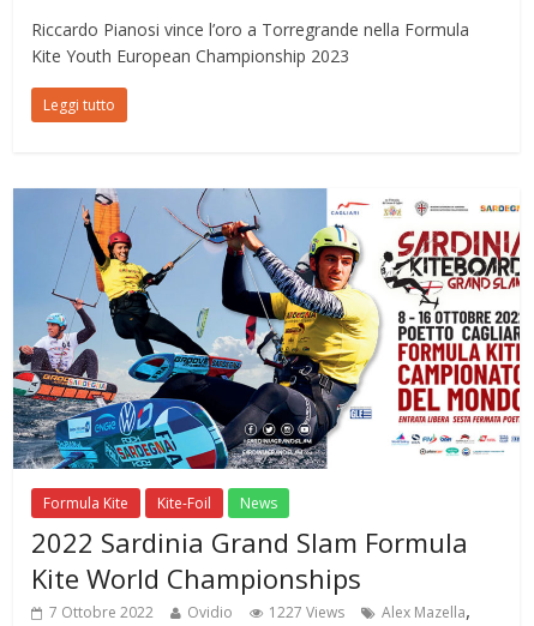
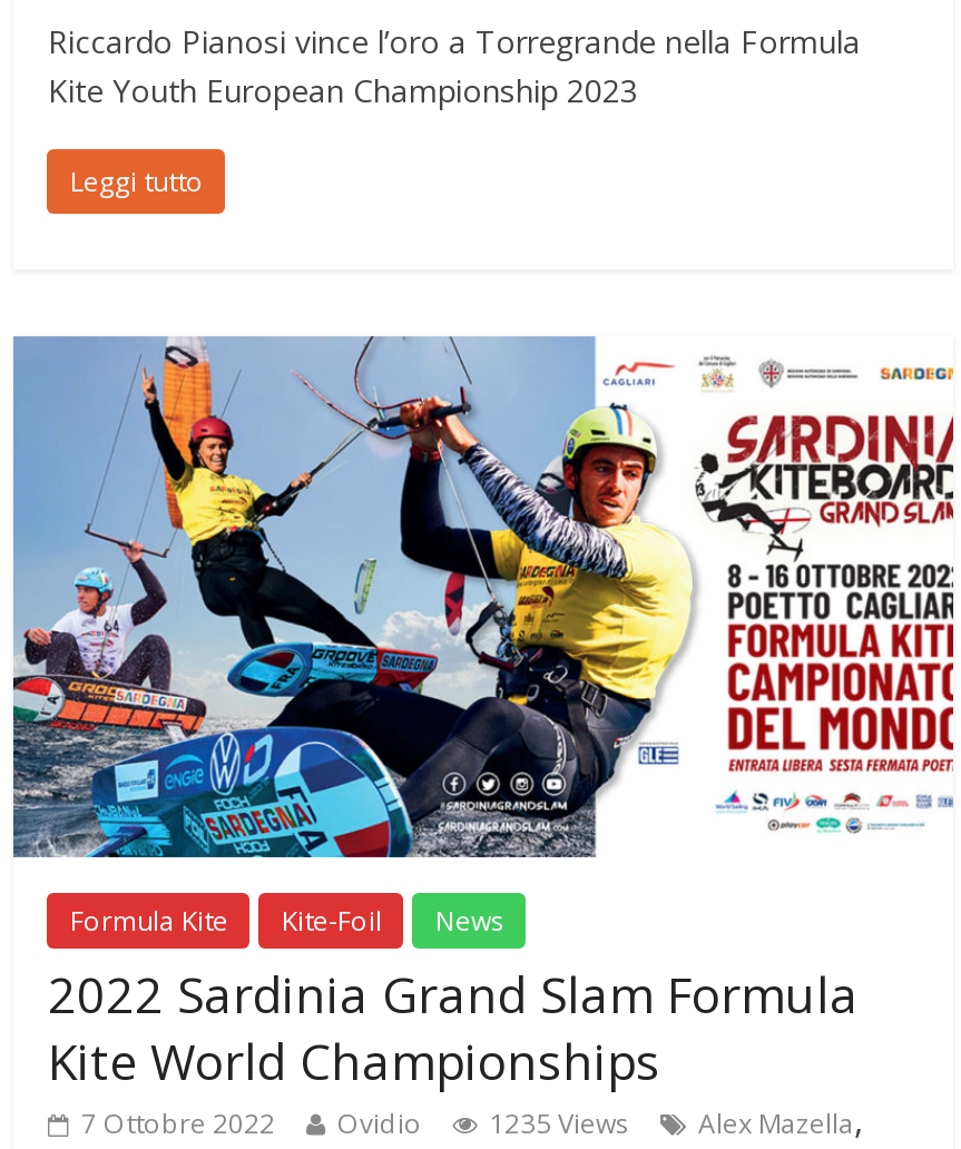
- 7 Ottobre 2022 Ovidio 1227 Views Alex Mazella,
+ 7 Ottobre 2022 Ovidio 1235 Views Alex Mazella,
